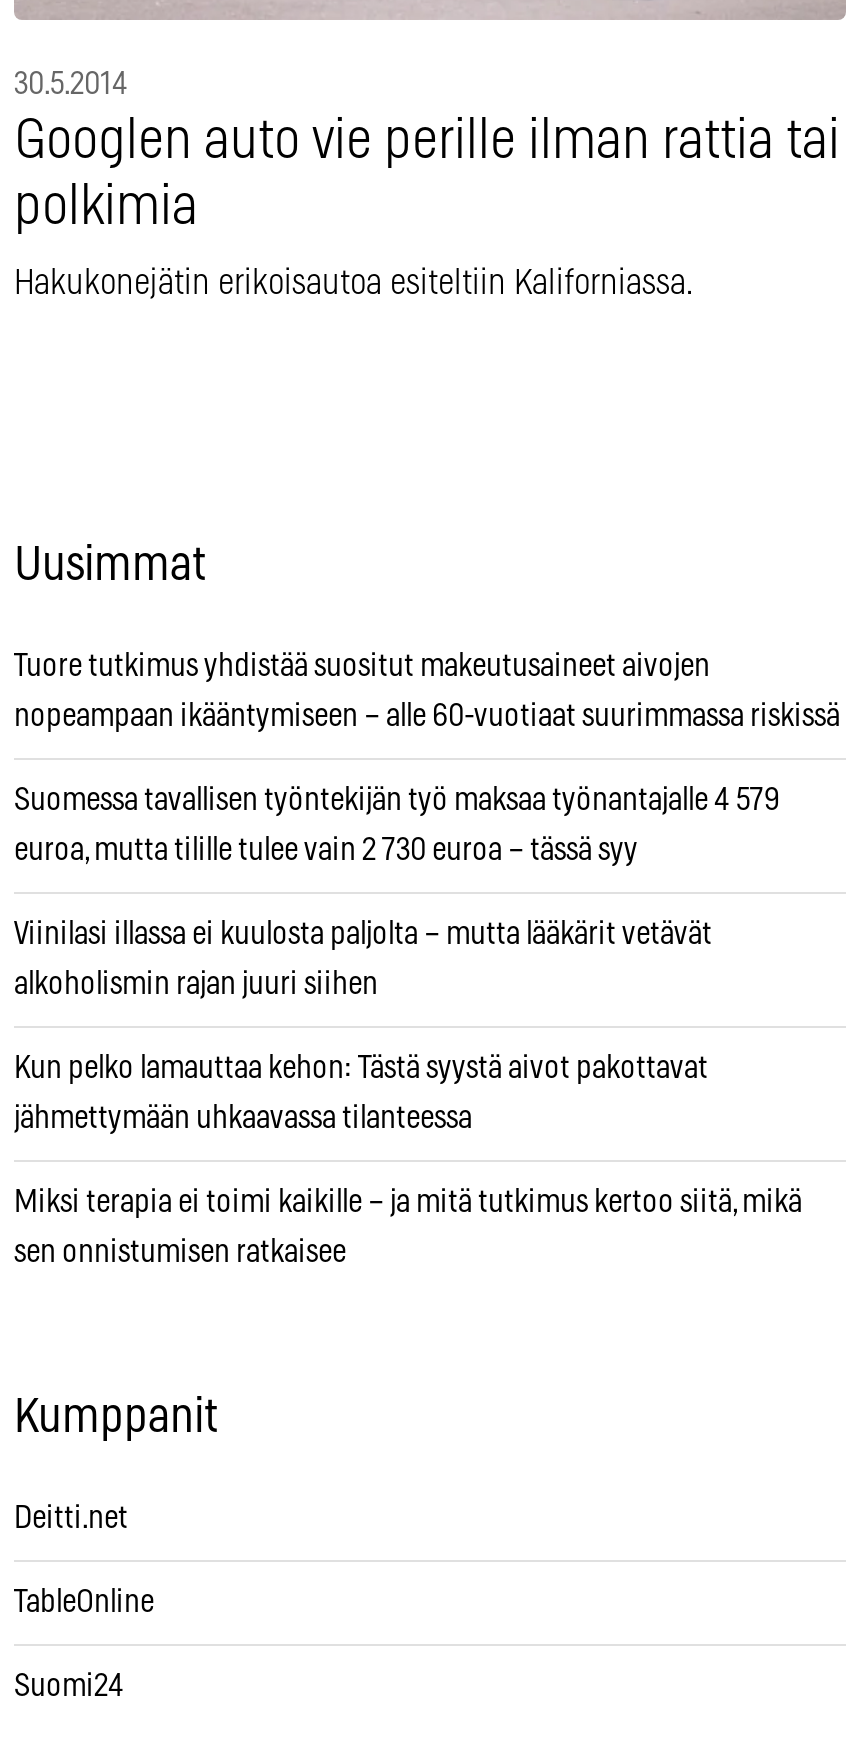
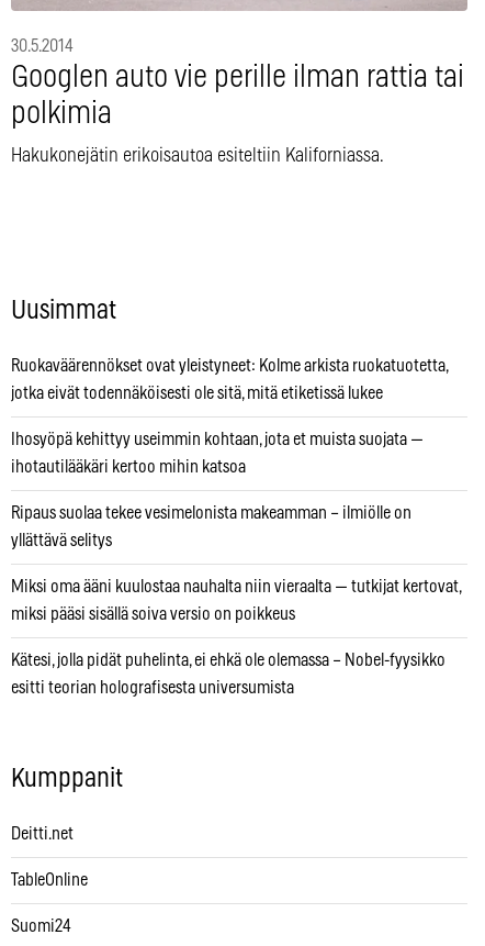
- Tuore tutkimus yhdistää suositut makeutusaineet aivojen
+ Ruokaväärennökset ovat yleistyneet: Kolme arkista ruokatuotetta,

- nopeampaan ikääntymiseen – alle 60-vuotiaat suurimmassa riskissä
+ jotka eivät todennäköisesti ole sitä, mitä etiketissä lukee

- Suomessa tavallisen työntekijän työ maksaa työnantajalle 4 579
+ Ihosyöpä kehittyy useimmin kohtaan, jota et muista suojata —

- euroa, mutta tilille tulee vain 2 730 euroa – tässä syy
+ ihotautilääkäri kertoo mihin katsoa

- Viinilasi illassa ei kuulosta paljolta – mutta lääkärit vetävät
+ Ripaus suolaa tekee vesimelonista makeamman – ilmiölle on

- alkoholismin rajan juuri siihen
+ yllättävä selitys

- Kun pelko lamauttaa kehon: Tästä syystä aivot pakottavat
+ Miksi oma ääni kuulostaa nauhalta niin vieraalta — tutkijat kertovat,

- jähmettymään uhkaavassa tilanteessa
+ miksi pääsi sisällä soiva versio on poikkeus

- Miksi terapia ei toimi kaikille – ja mitä tutkimus kertoo siitä, mikä
+ Kätesi, jolla pidät puhelinta, ei ehkä ole olemassa – Nobel-fyysikko

- sen onnistumisen ratkaisee
+ esitti teorian holografisesta universumista
